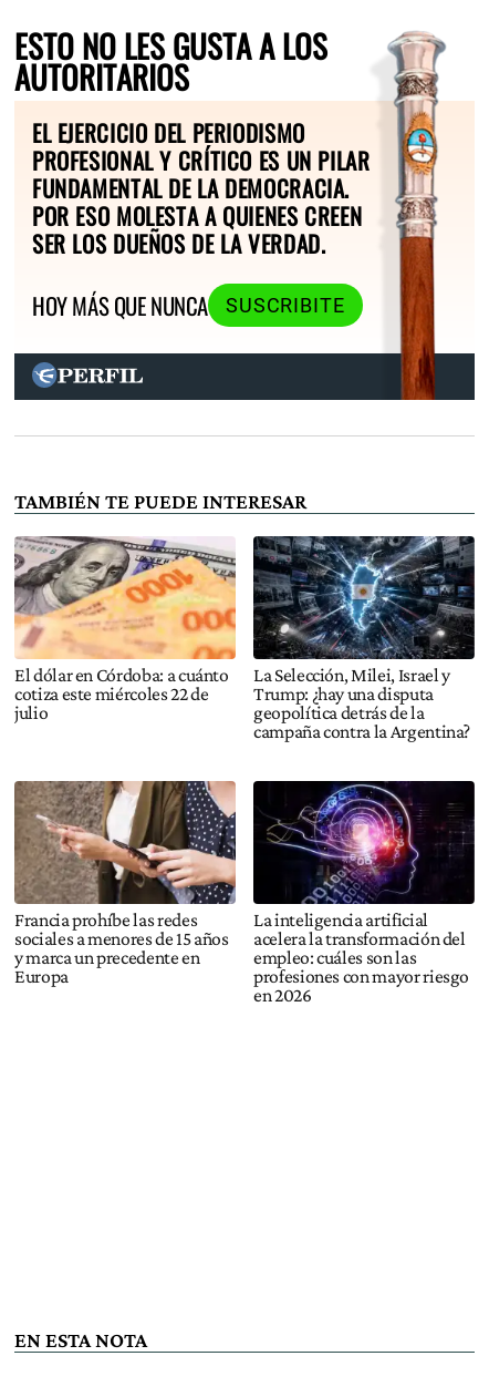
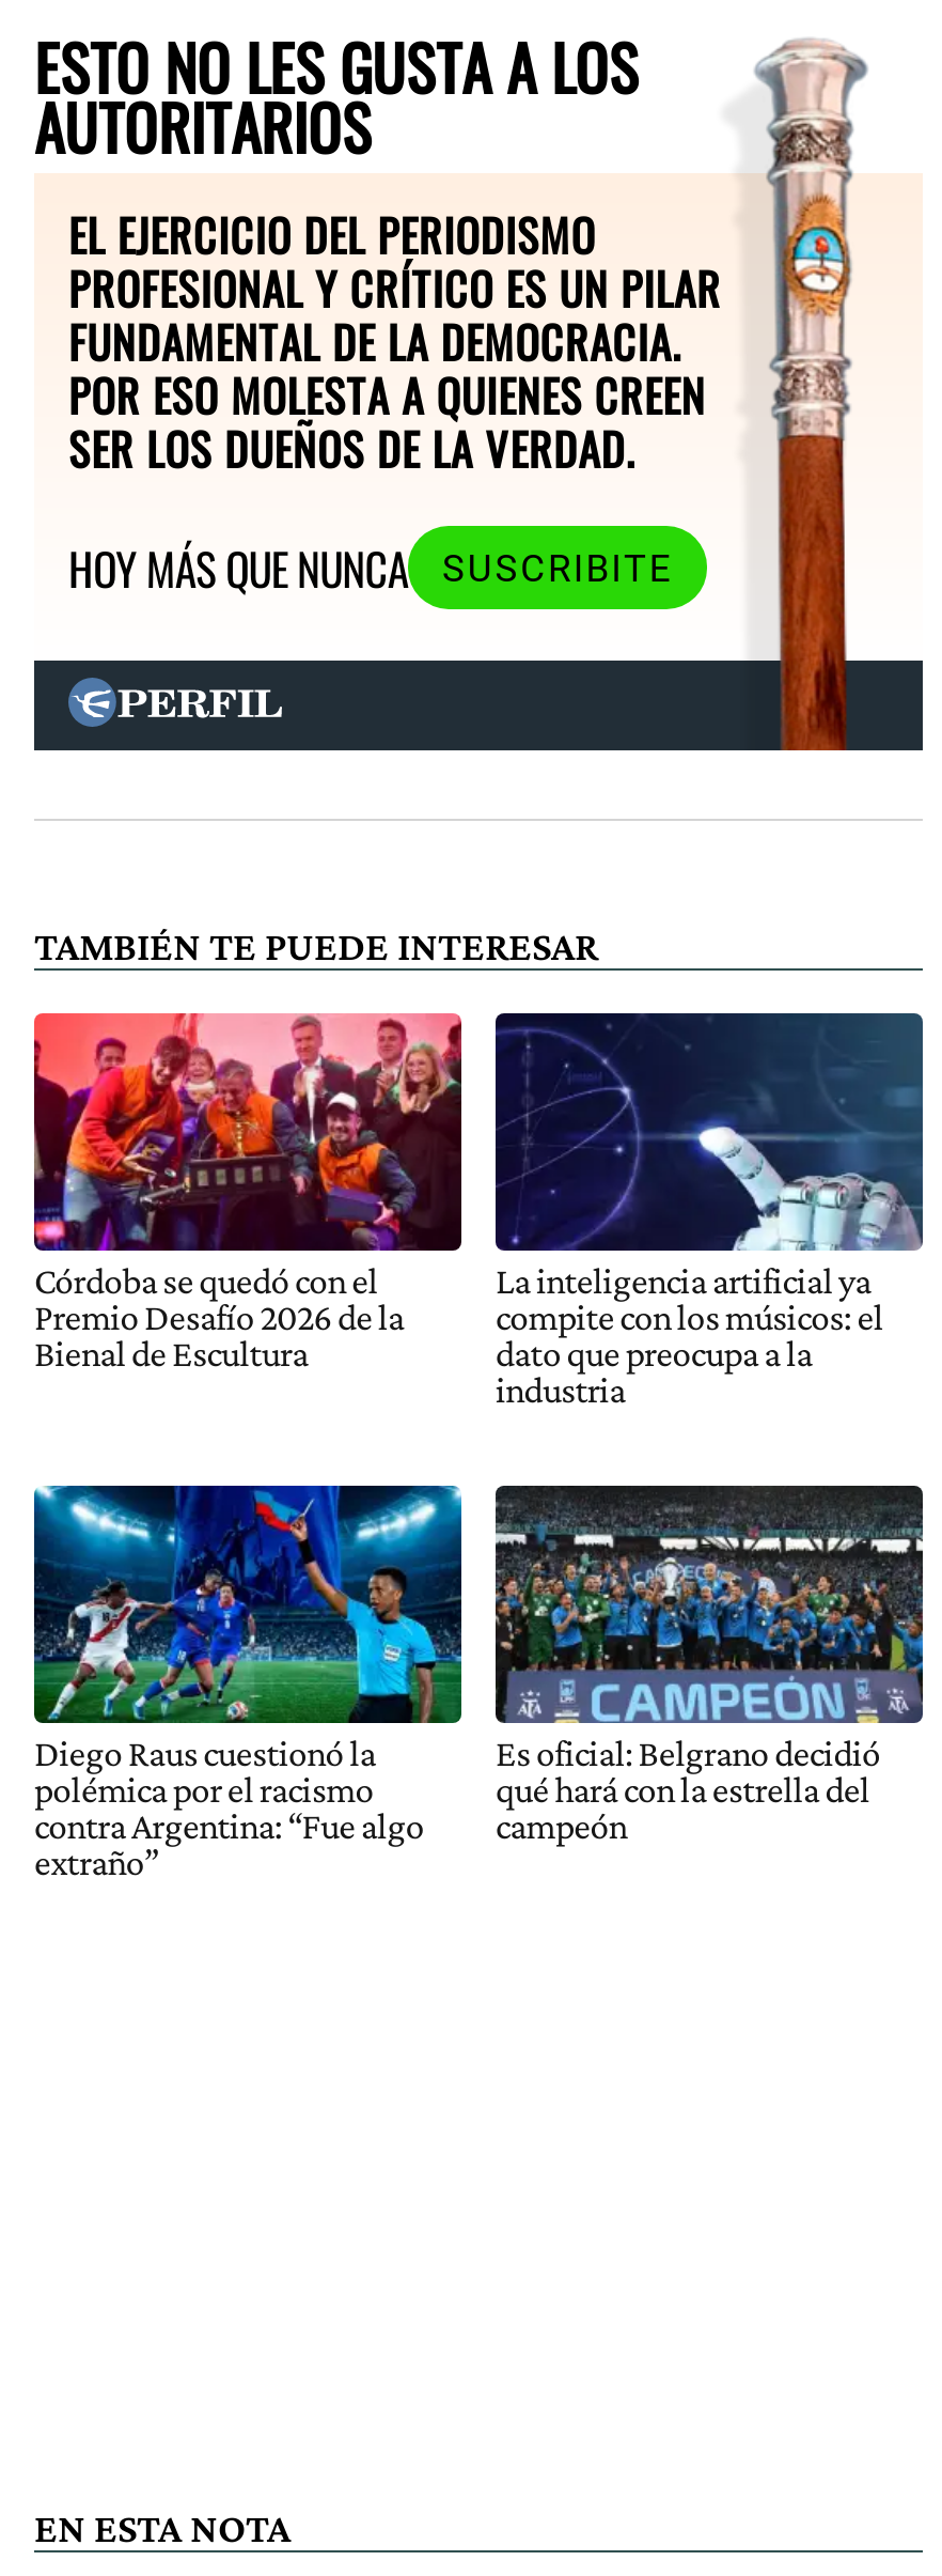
- [image]
- El dólar en Córdoba: a cuánto
- cotiza este miércoles 22 de
- julio
+ [image]
+ Córdoba se quedó con el
+ Premio Desafío 2026 de la
+ Bienal de Escultura

- [image]
- La Selección, Milei, Israel y
- Trump: ¿hay una disputa
- geopolítica detrás de la
- campaña contra la Argentina?
+ [image]
+ La inteligencia artificial ya
+ compite con los músicos: el
+ dato que preocupa a la
+ industria

- [image]
- Francia prohíbe las redes
- sociales a menores de 15 años
- y marca un precedente en
- Europa
+ [image]
+ Diego Raus cuestionó la
+ polémica por el racismo
+ contra Argentina: “Fue algo
+ extraño”

- [image]
- La inteligencia artificial
- acelera la transformación del
- empleo: cuáles son las
- profesiones con mayor riesgo
- en 2026
+ [image]
+ Es oficial: Belgrano decidió
+ qué hará con la estrella del
+ campeón
